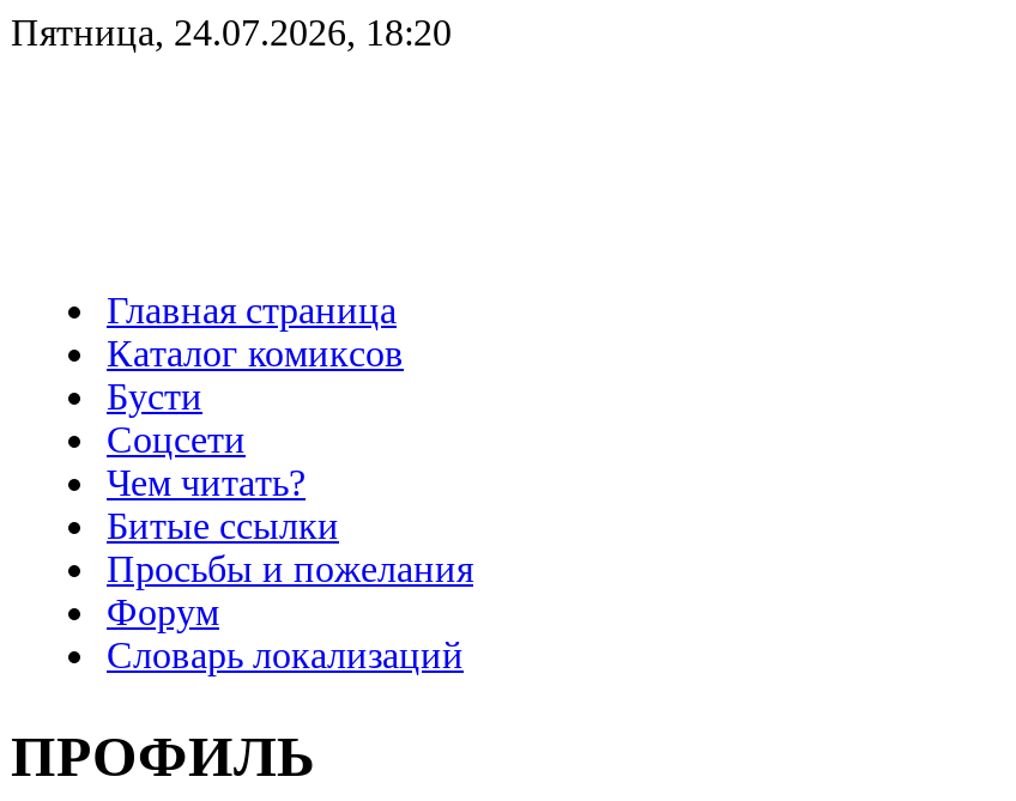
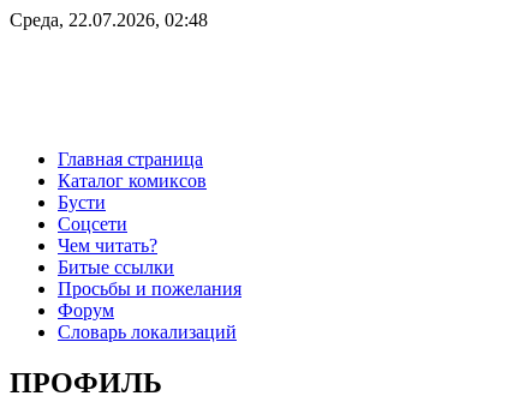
- Пятница, 24.07.2026, 18:20
+ Среда, 22.07.2026, 02:48
